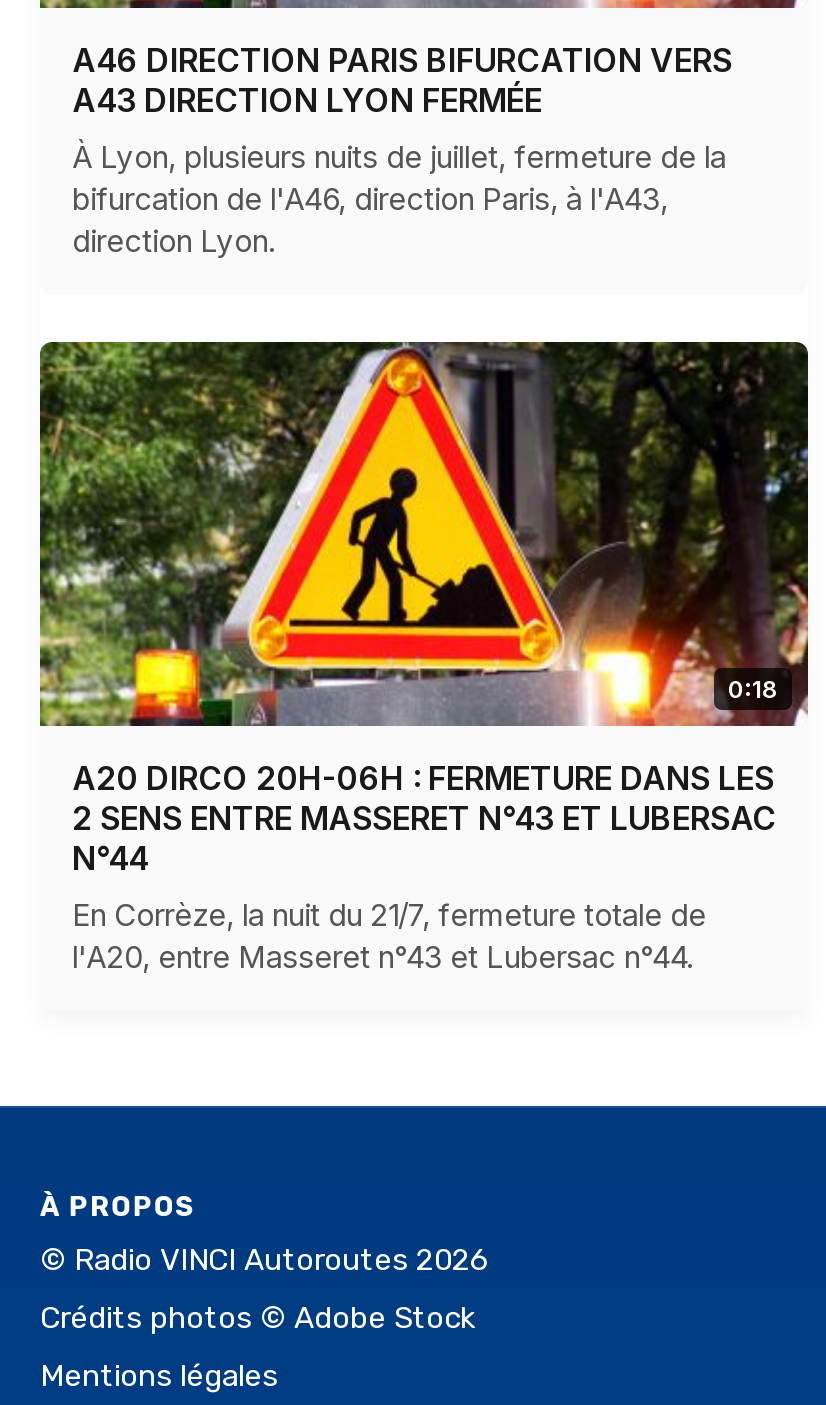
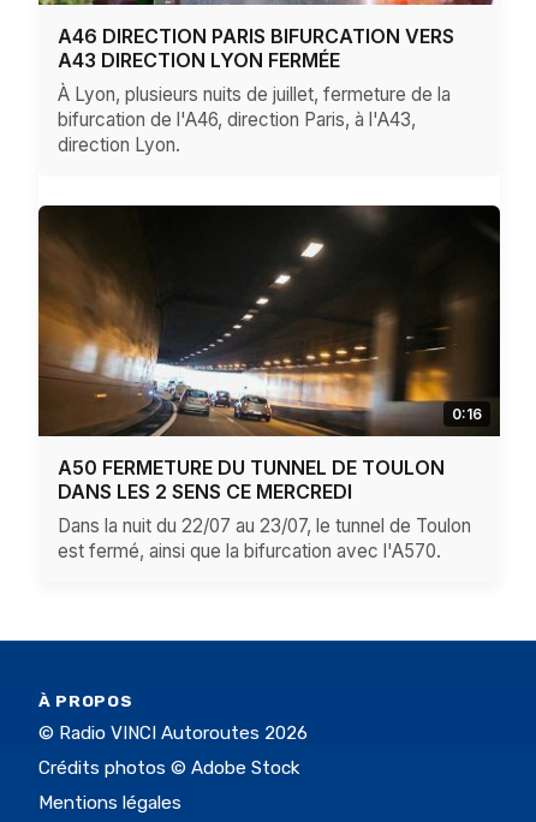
- [image]
- 0:18
+ [image]
+ 0:16

- A20 DIRCO 20H-06H : FERMETURE DANS LES
- 2 SENS ENTRE MASSERET N°43 ET LUBERSAC
- N°44
- En Corrèze, la nuit du 21/7, fermeture totale de
- l'A20, entre Masseret n°43 et Lubersac n°44.
+ A50 FERMETURE DU TUNNEL DE TOULON
+ DANS LES 2 SENS CE MERCREDI
+ Dans la nuit du 22/07 au 23/07, le tunnel de Toulon
+ est fermé, ainsi que la bifurcation avec l'A570.
